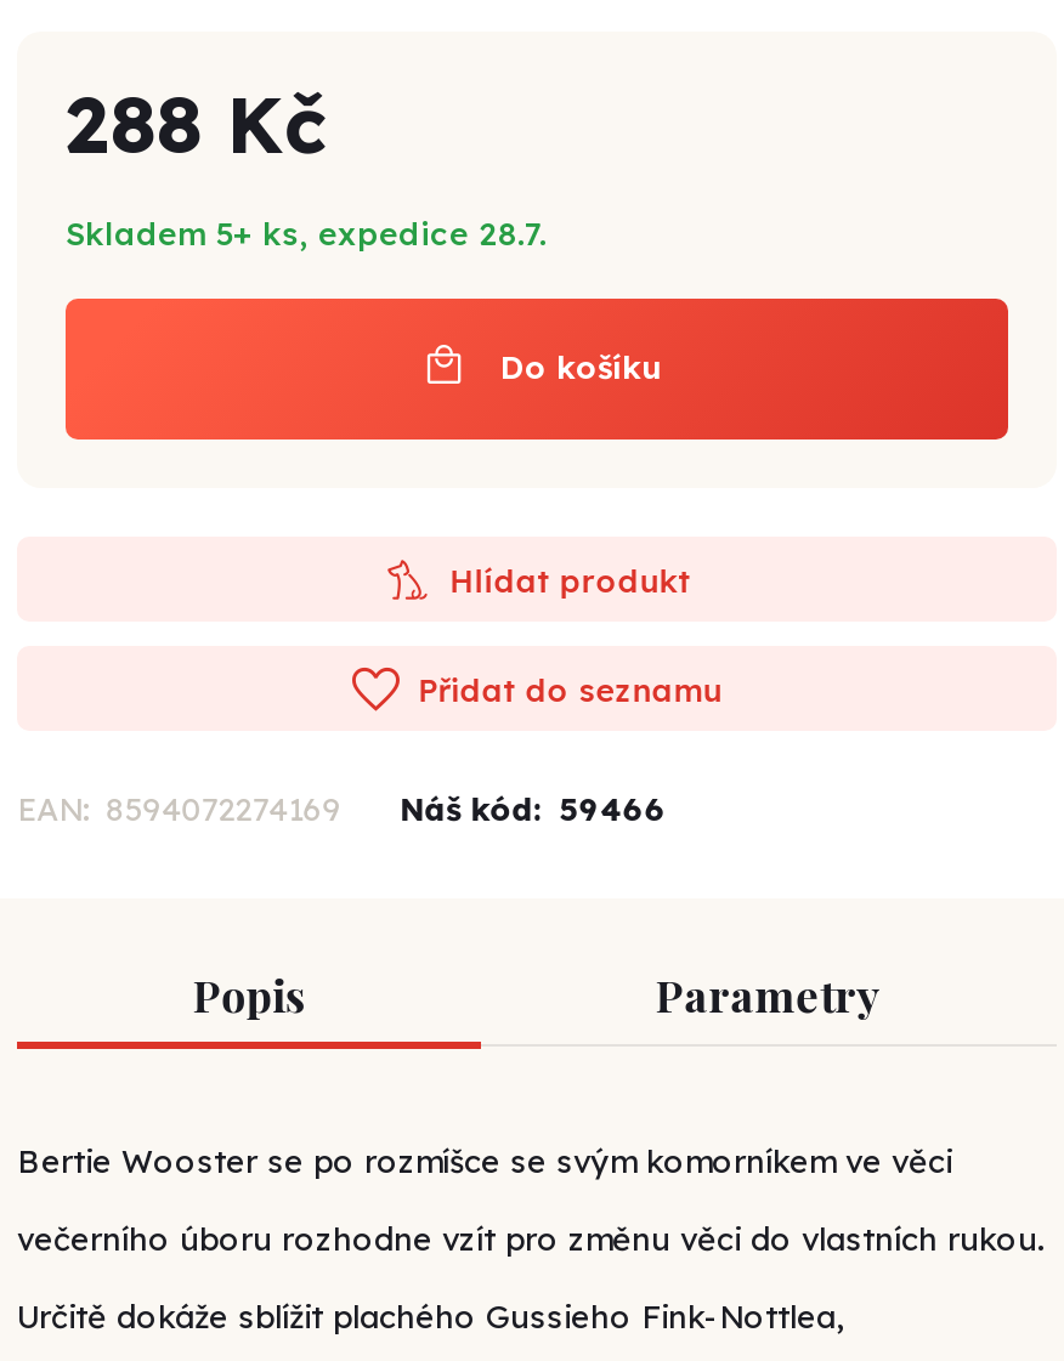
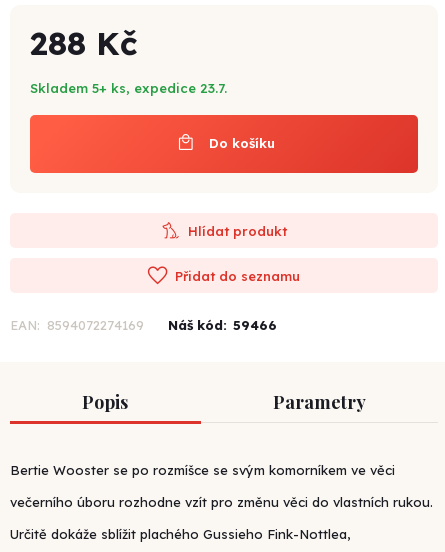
- Skladem 5+ ks, expedice 28.7.
+ Skladem 5+ ks, expedice 23.7.
